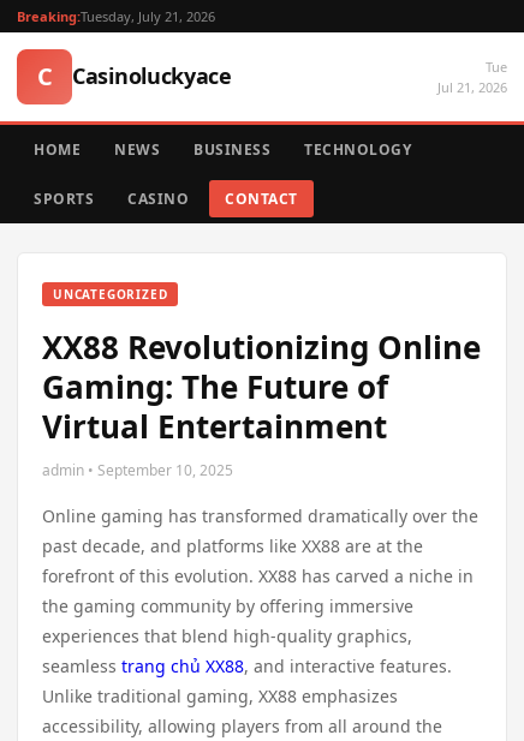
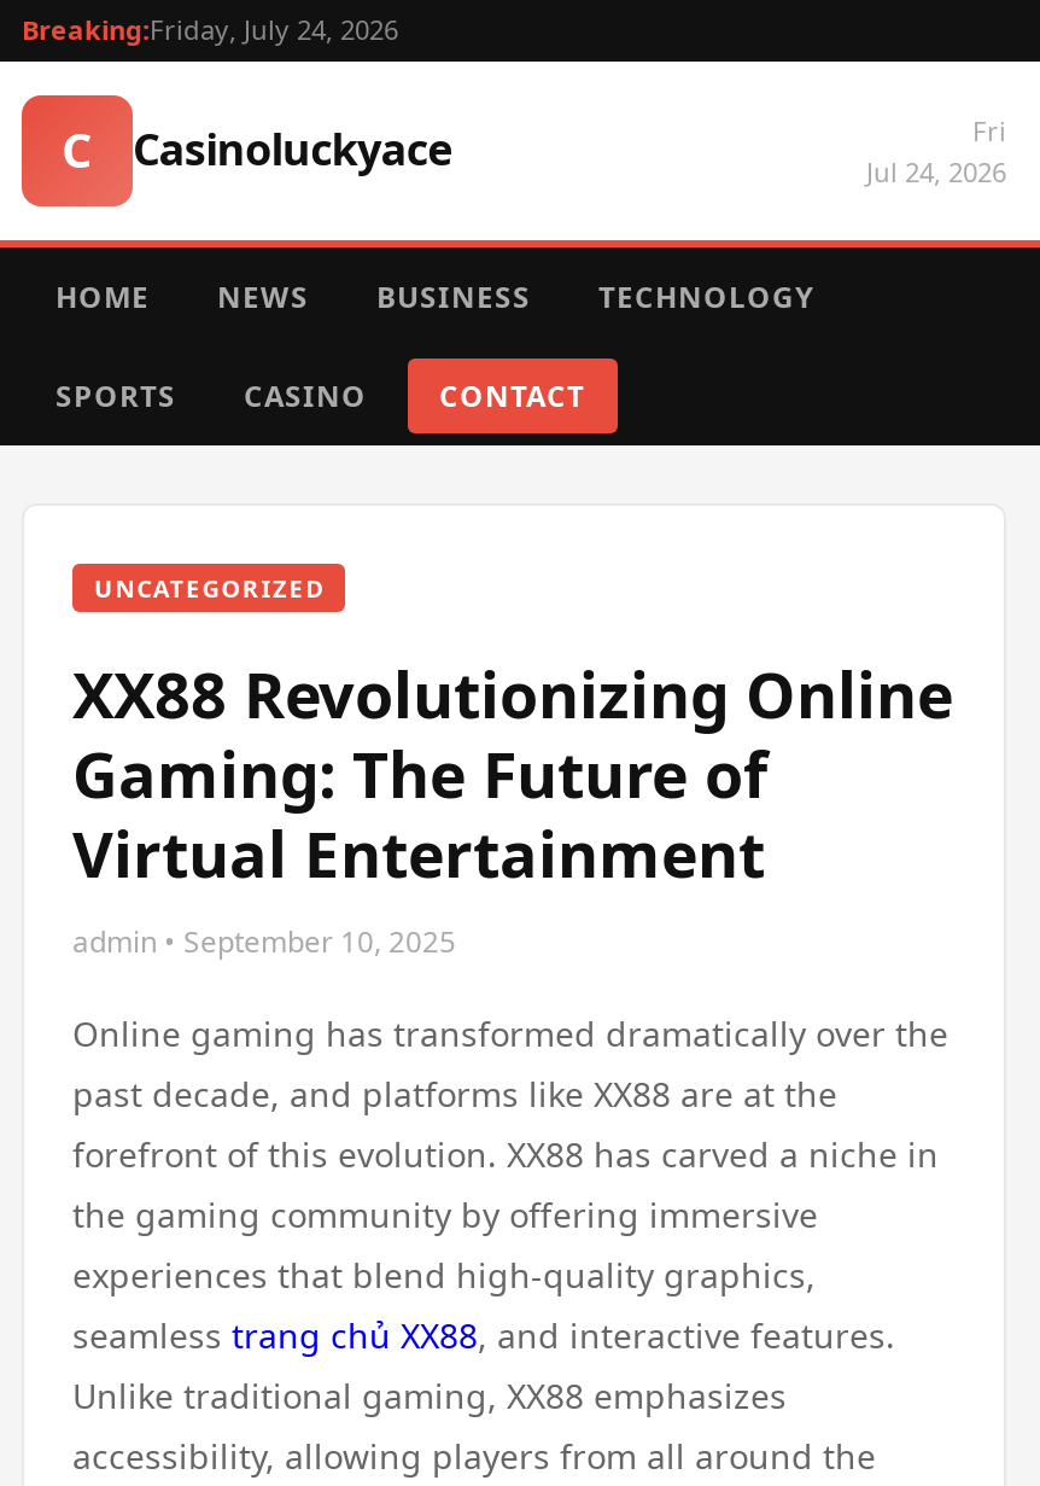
- Breaking:Tuesday, July 21, 2026
+ Breaking:Friday, July 24, 2026

- Tue
- Jul 21, 2026
+ Fri
+ Jul 24, 2026
